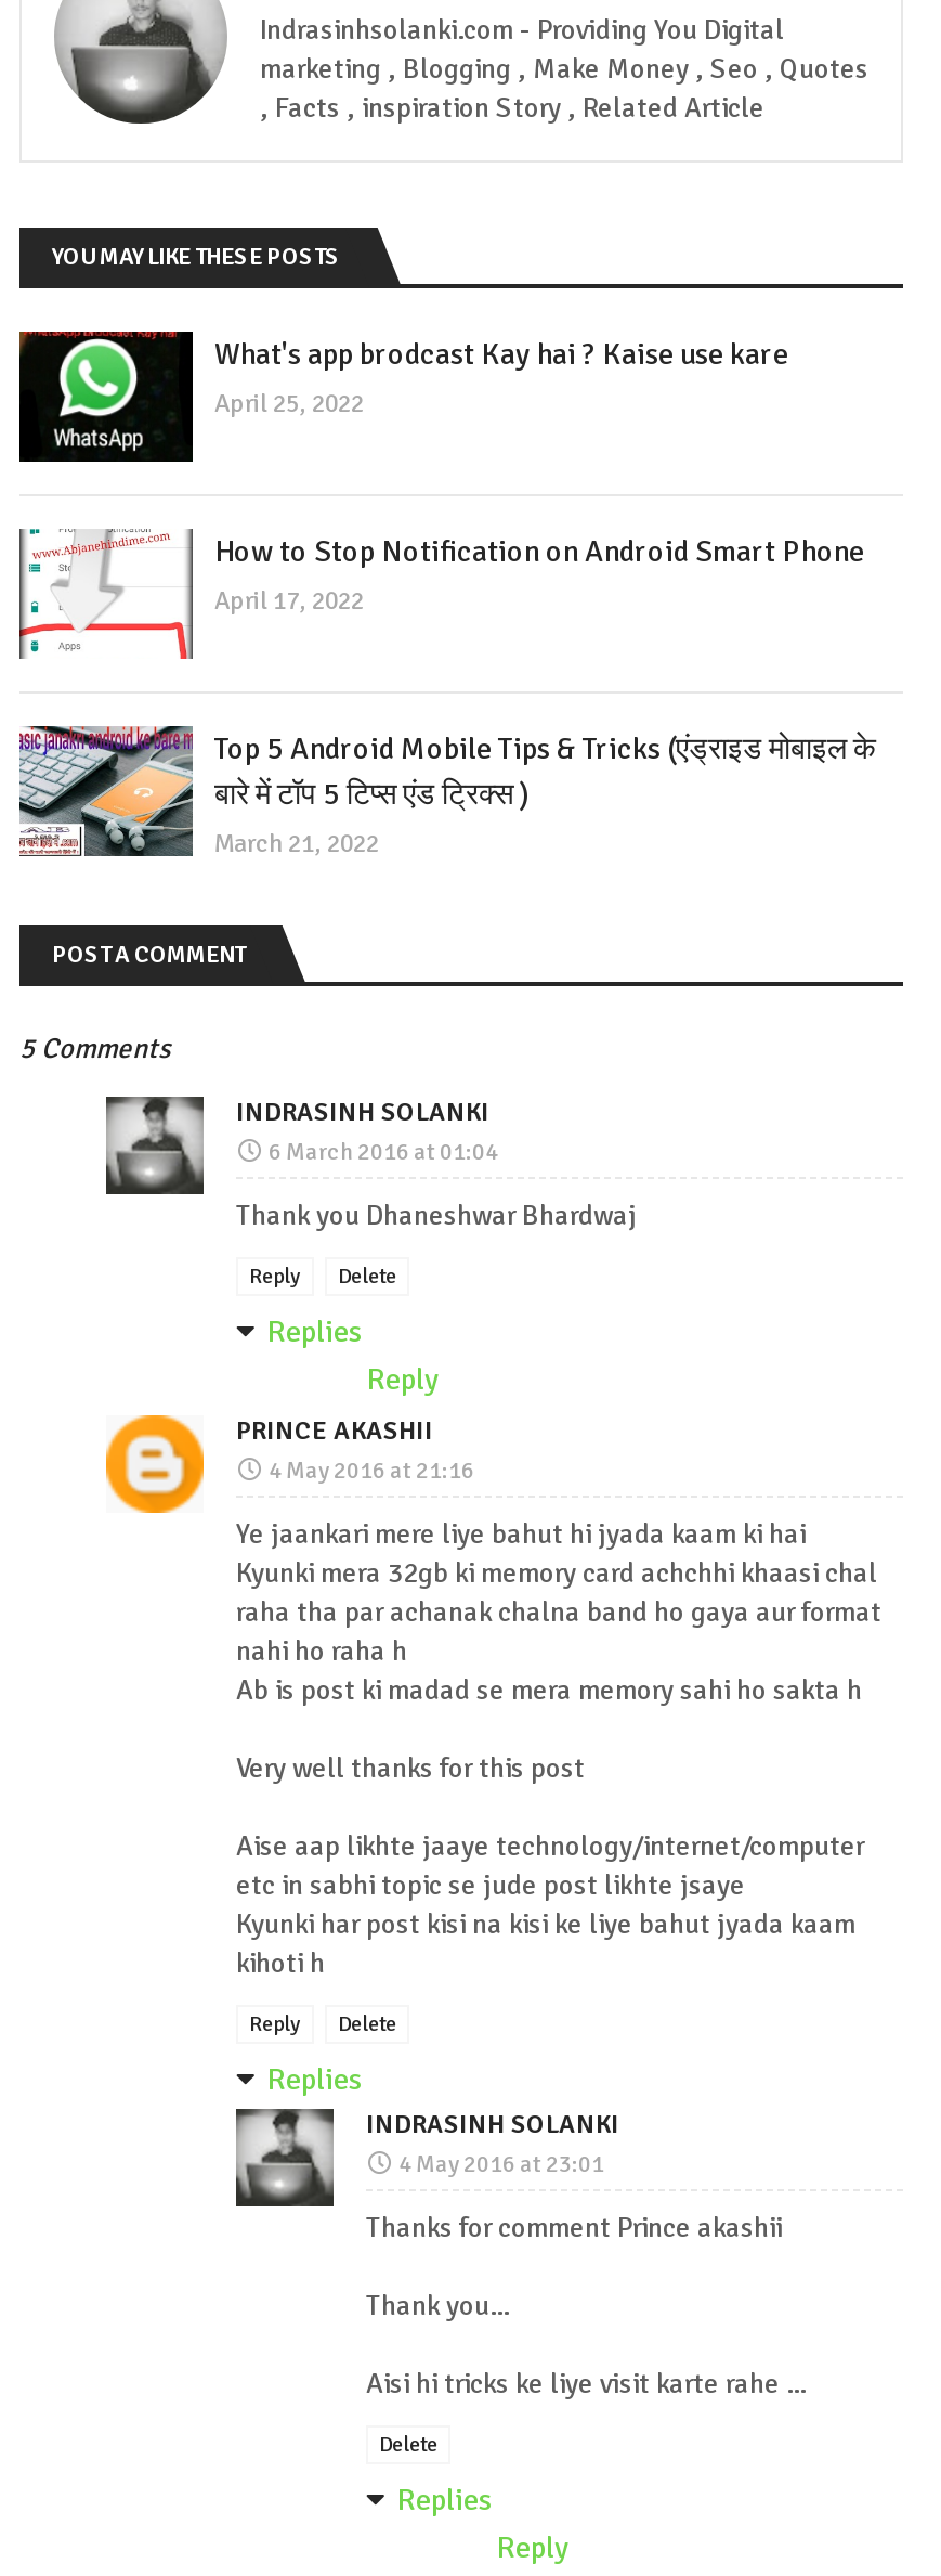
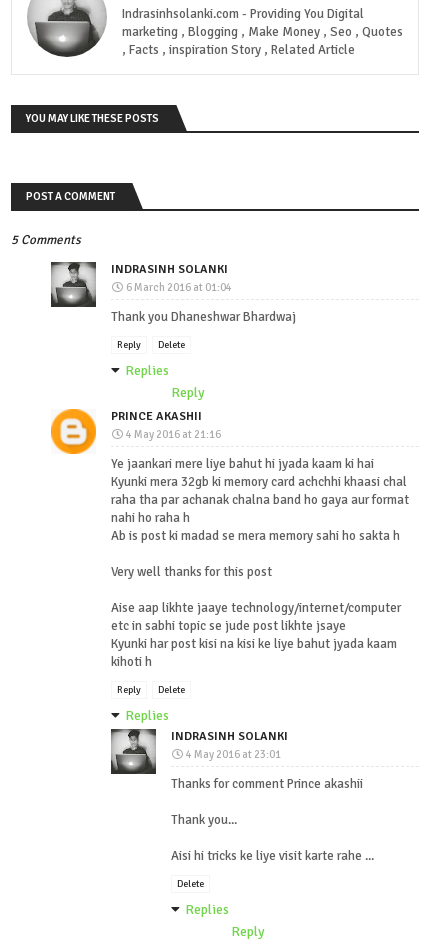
- [image]
- What's app brodcast Kay hai ? Kaise use kare
- April 25, 2022

- [image]
- How to Stop Notification on Android Smart Phone
- April 17, 2022

- [image]
- Top 5 Android Mobile Tips & Tricks (एंड्राइड मोबाइल के
- बारे में टॉप 5 टिप्स एंड ट्रिक्स )
- March 21, 2022
